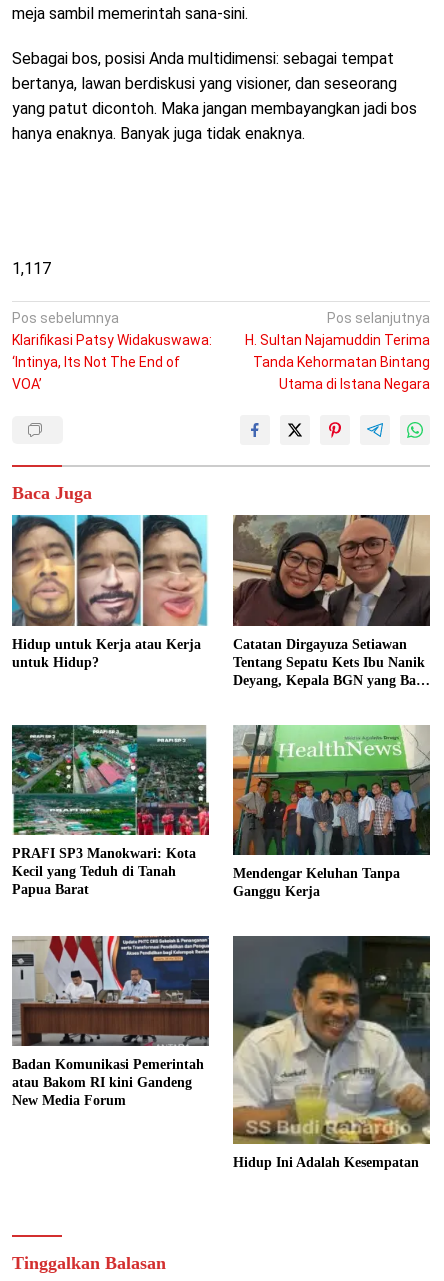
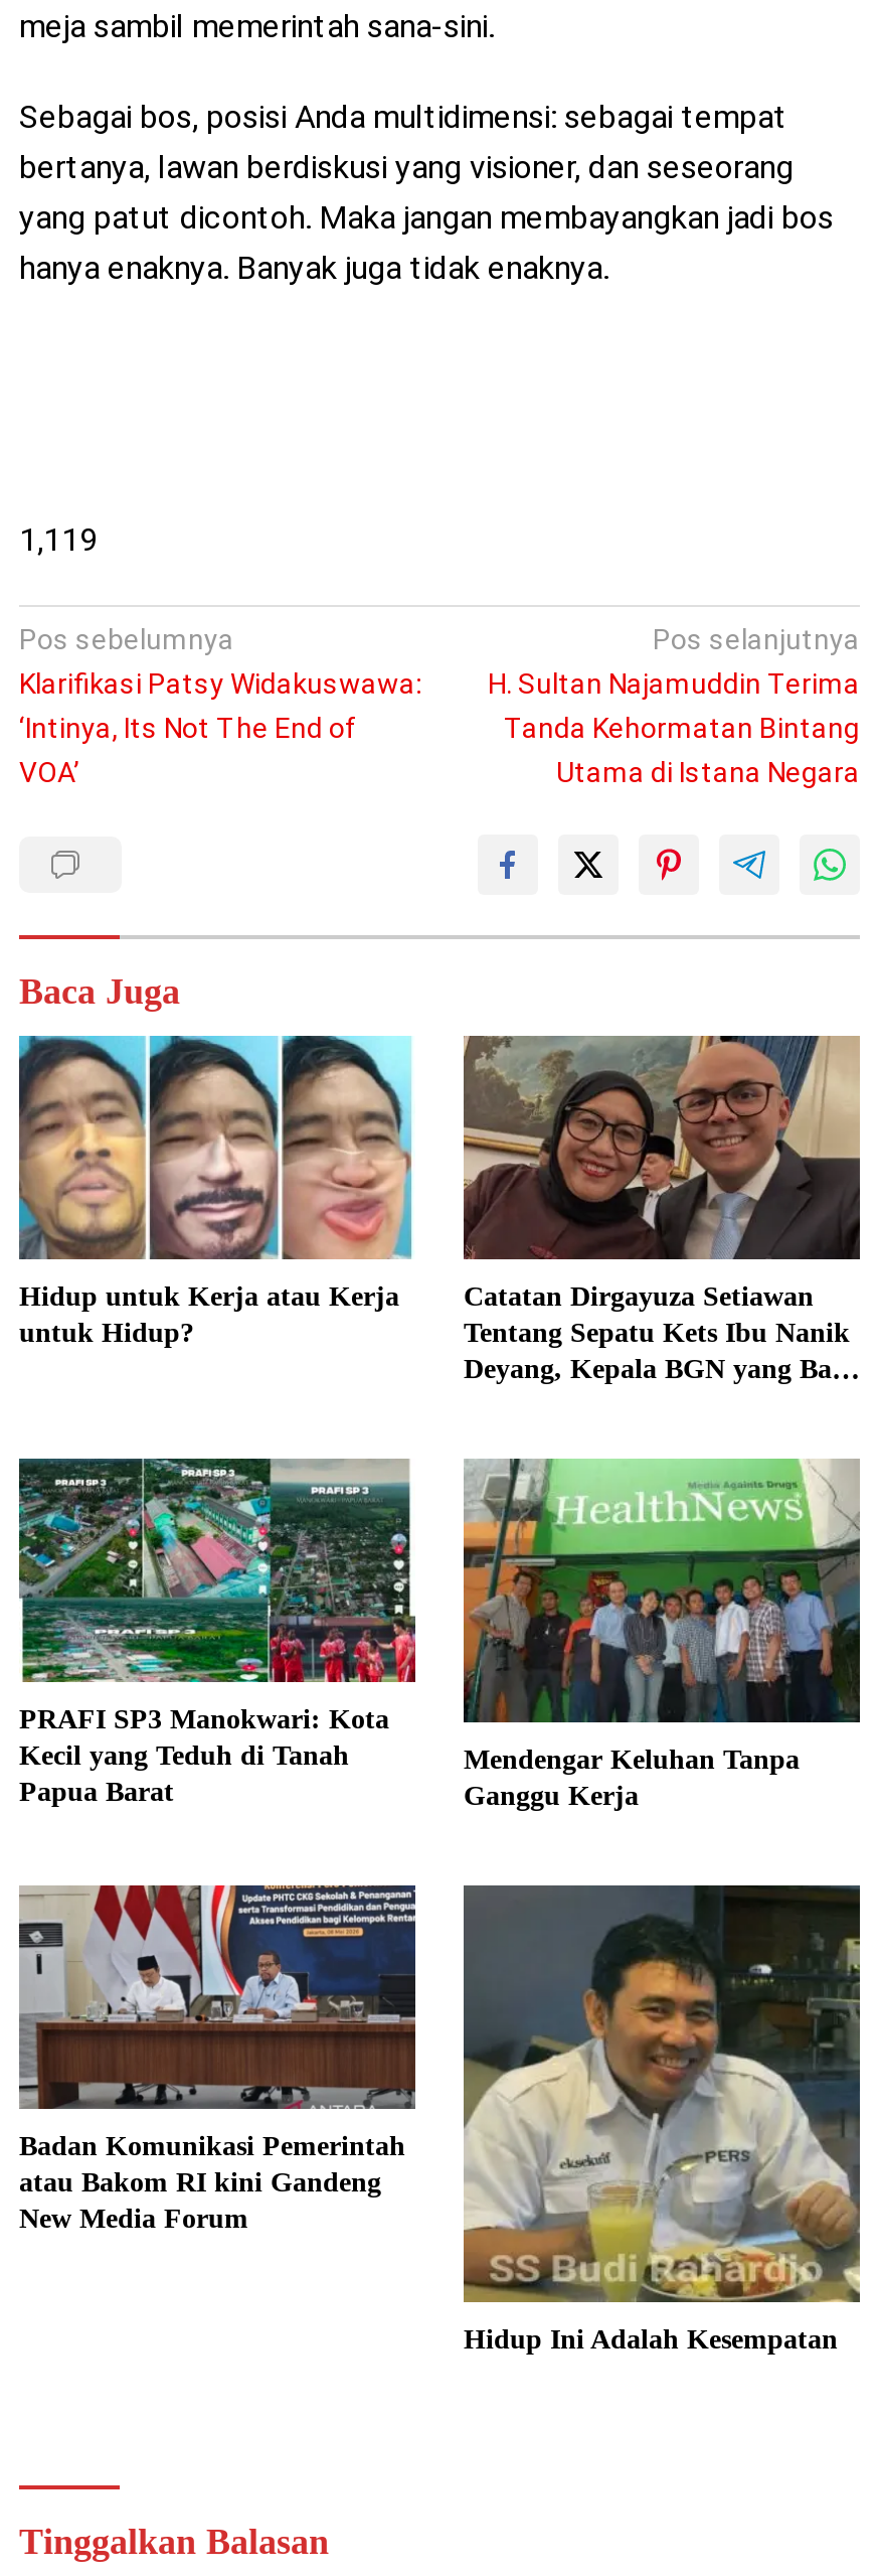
- 1,117
+ 1,119
